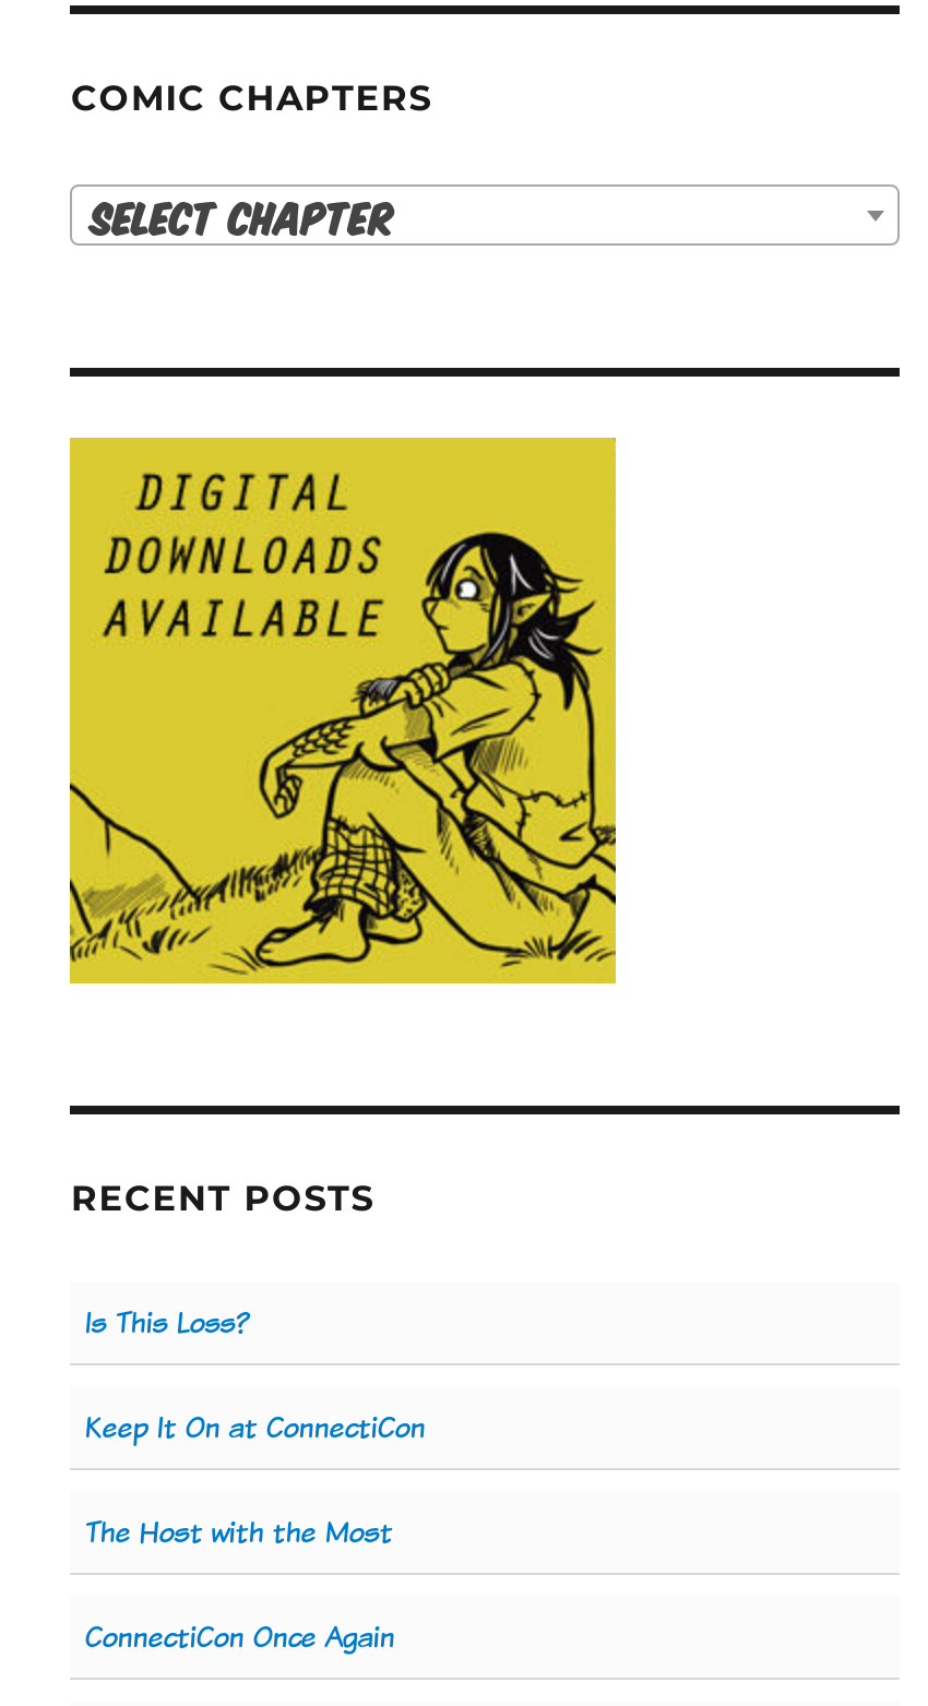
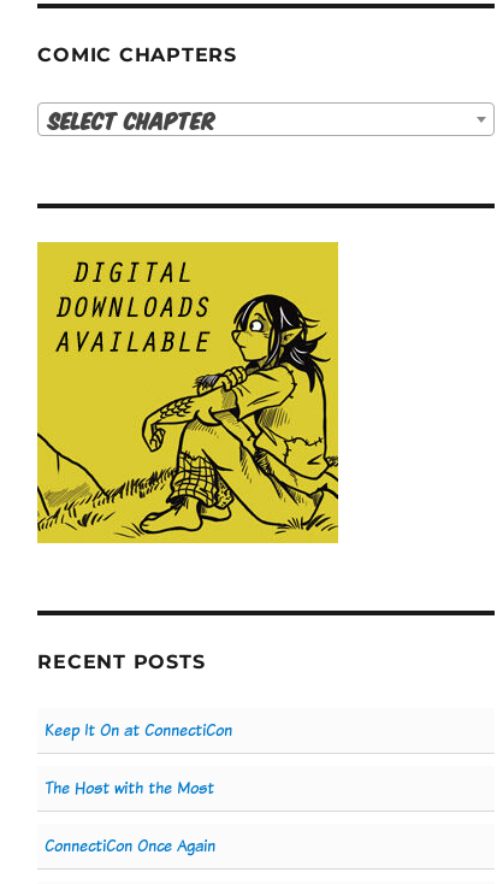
- Is This Loss?
